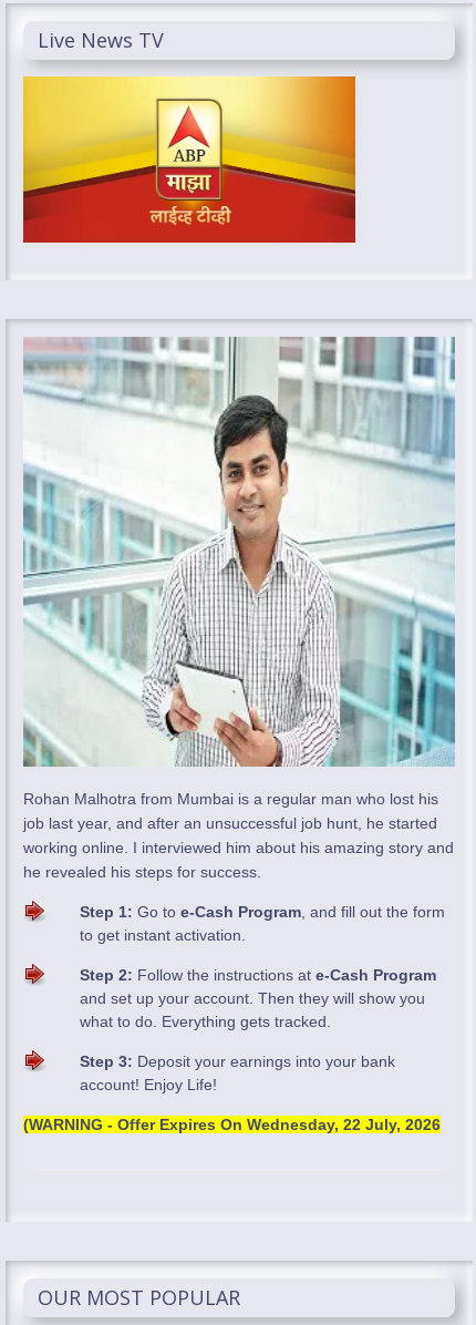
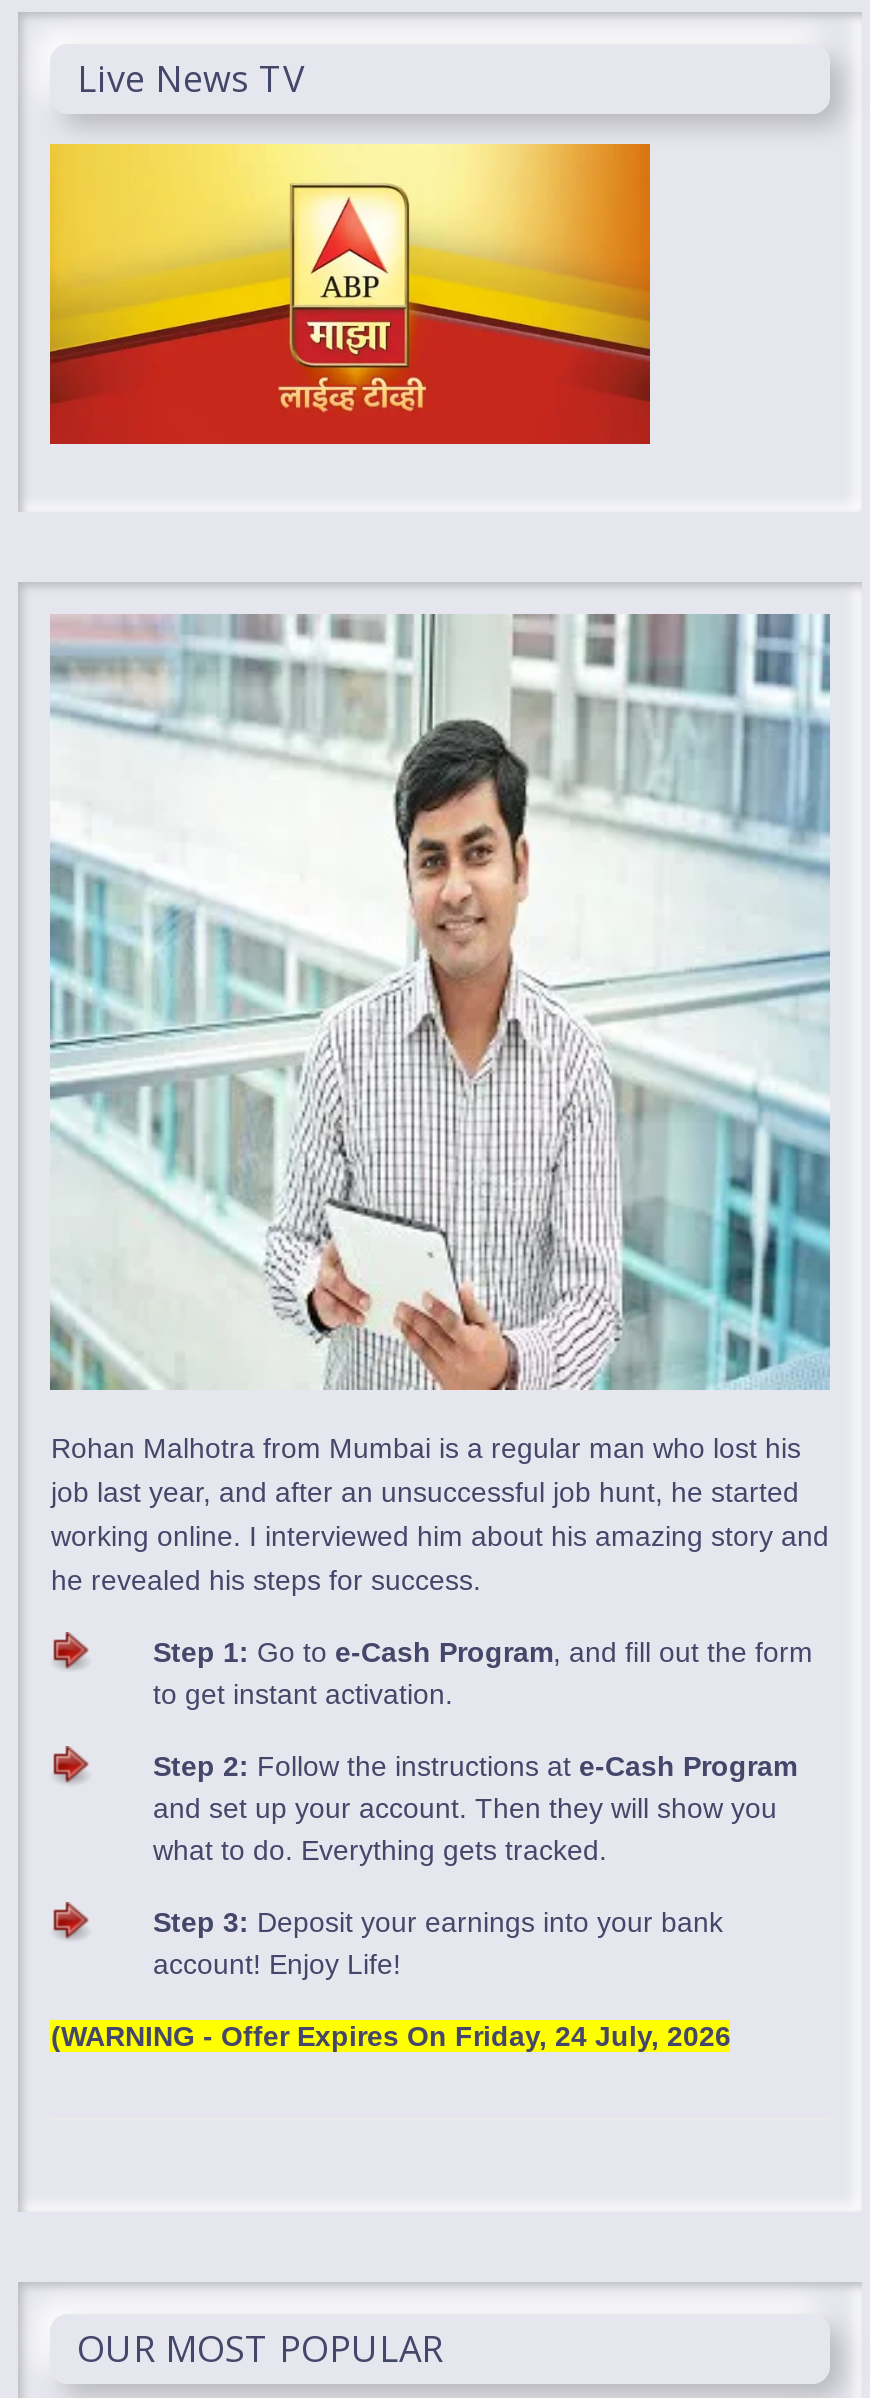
- (WARNING - Offer Expires On Wednesday, 22 July, 2026
+ (WARNING - Offer Expires On Friday, 24 July, 2026
